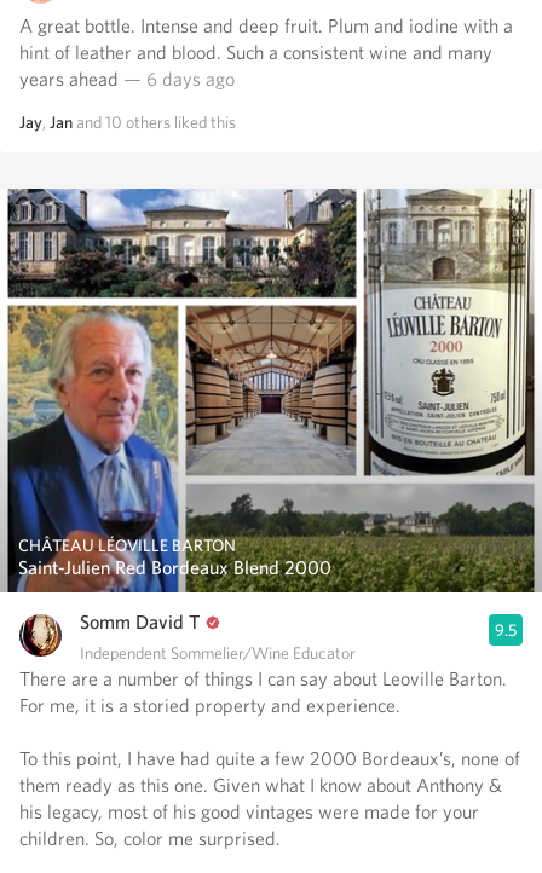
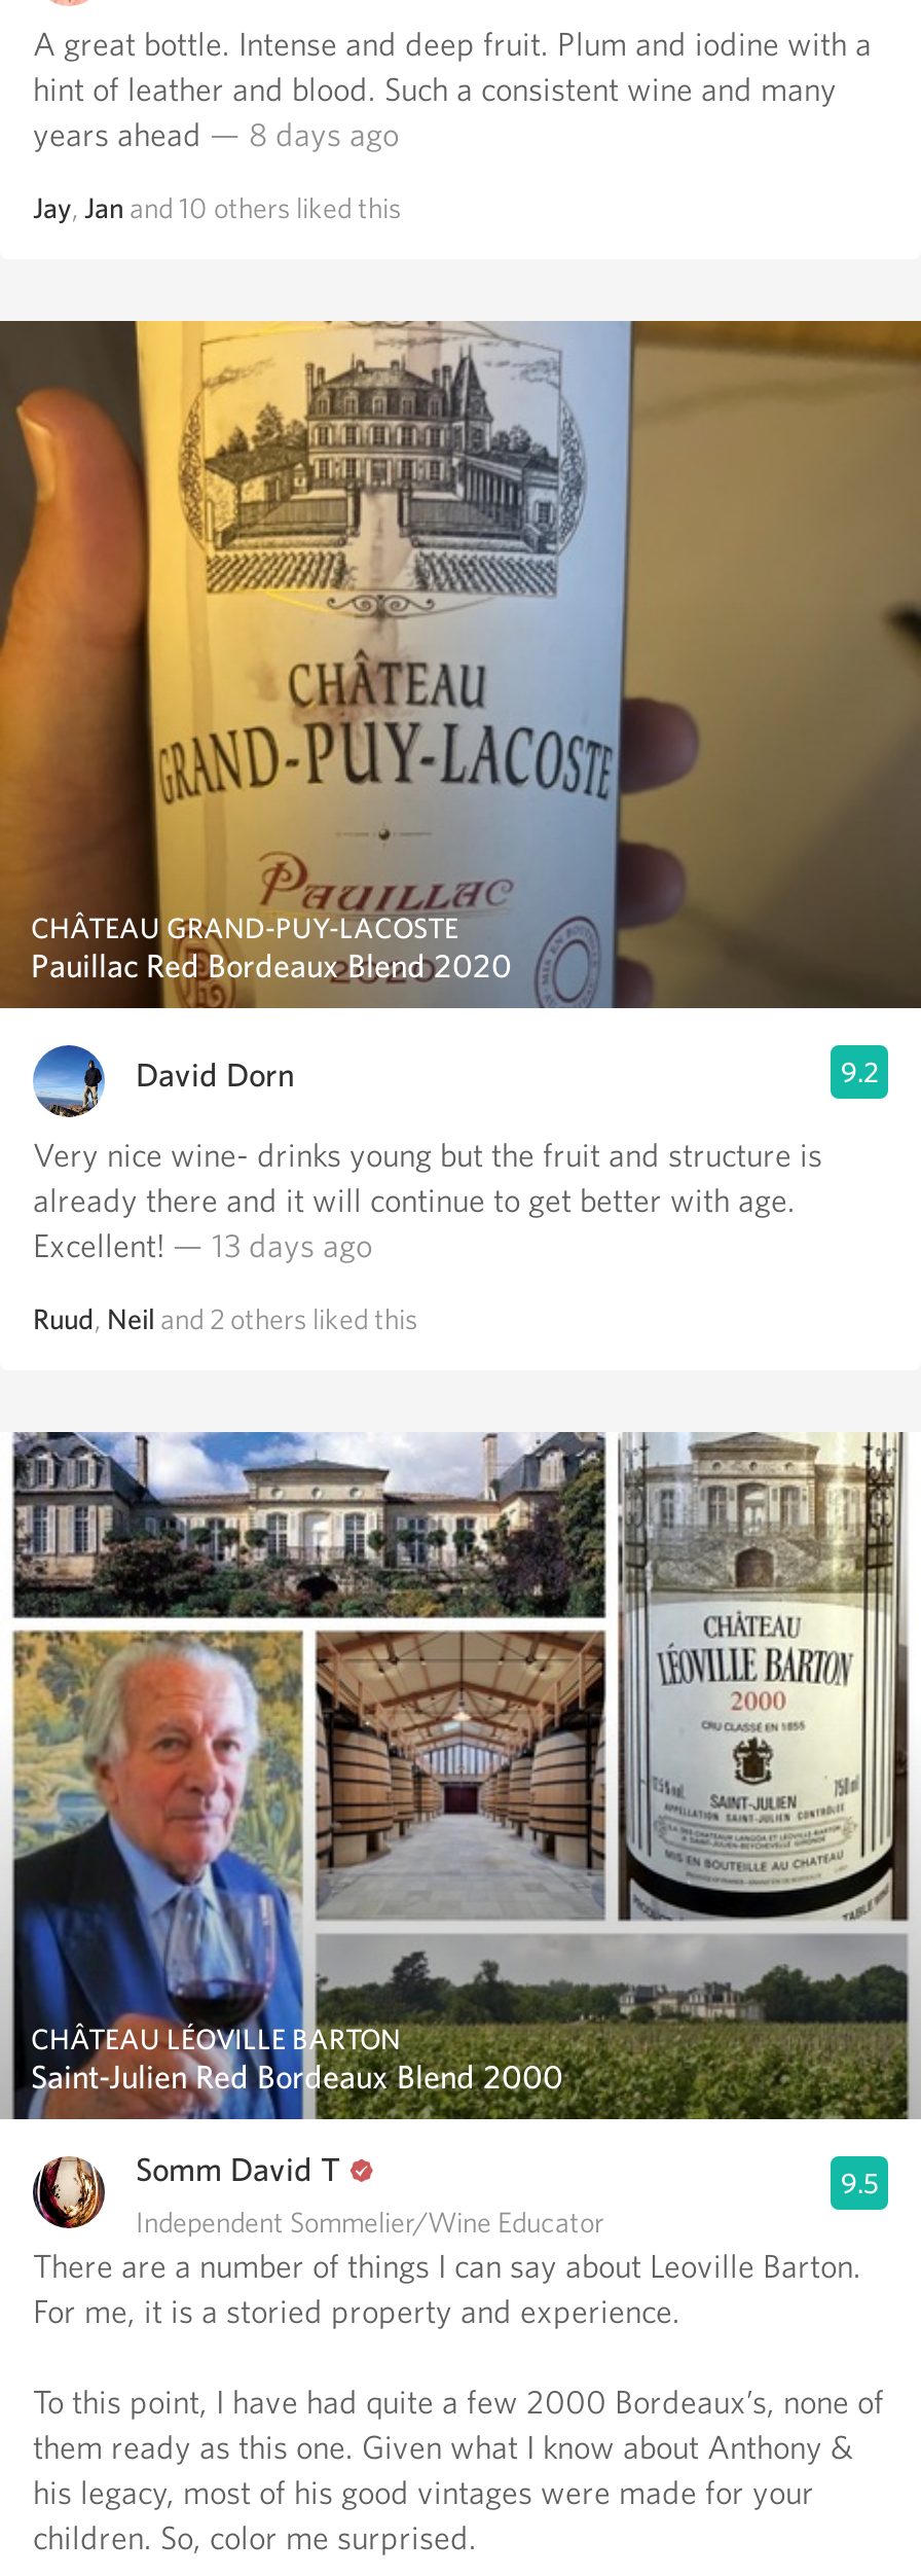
- years ahead — 6 days ago
+ years ahead — 8 days ago

+ [image]
+ CHÂTEAU GRAND-PUY-LACOSTE
+ Pauillac Red Bordeaux Blend 2020
+ David Dorn
+ 9.2
+ Very nice wine- drinks young but the fruit and structure is
+ already there and it will continue to get better with age.
+ Excellent! — 13 days ago
+ Ruud, Neil and 2 others liked this

+ [image]
